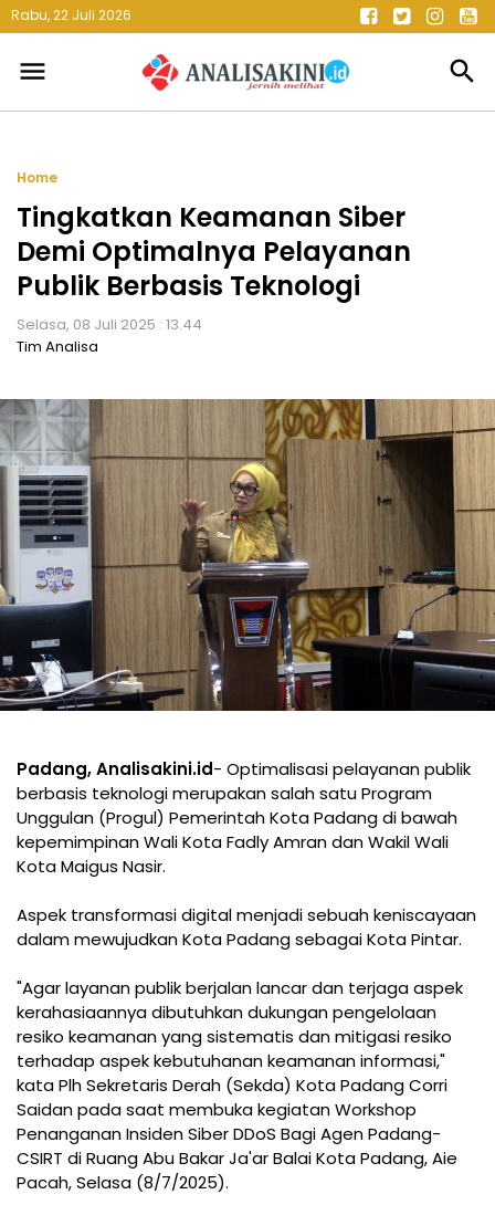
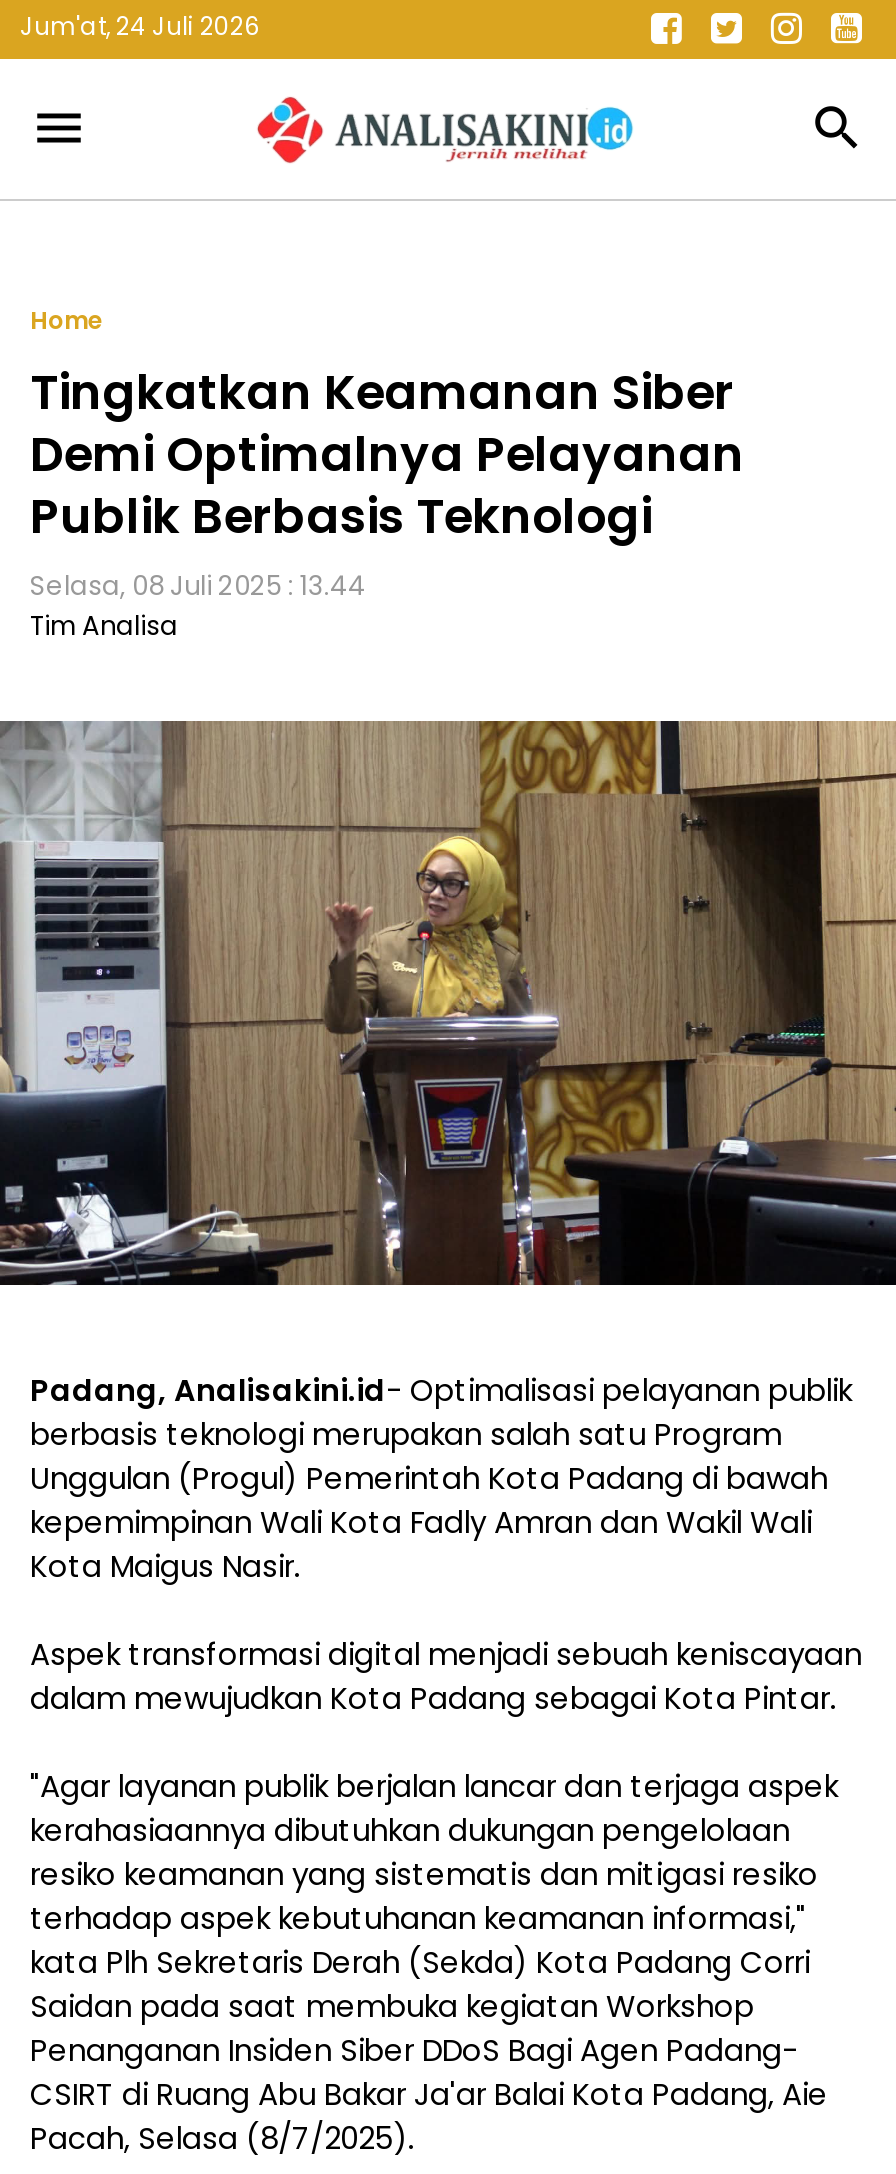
- Rabu, 22 Juli 2026
+ Jum'at, 24 Juli 2026
